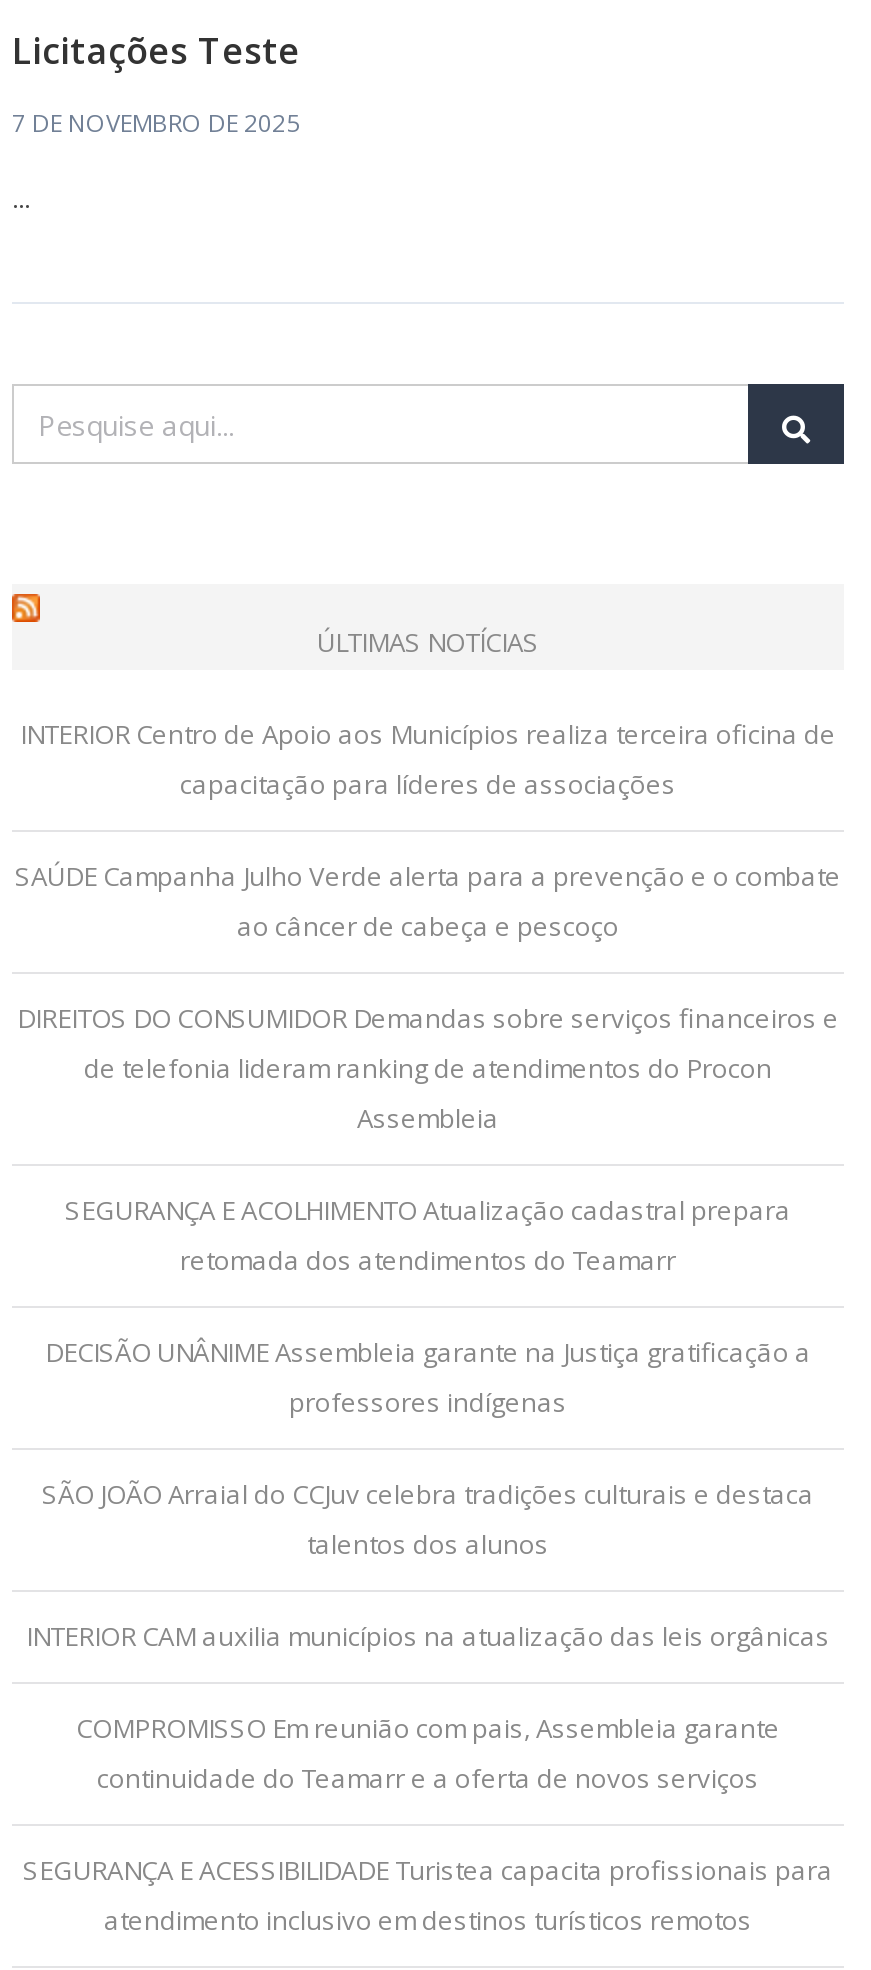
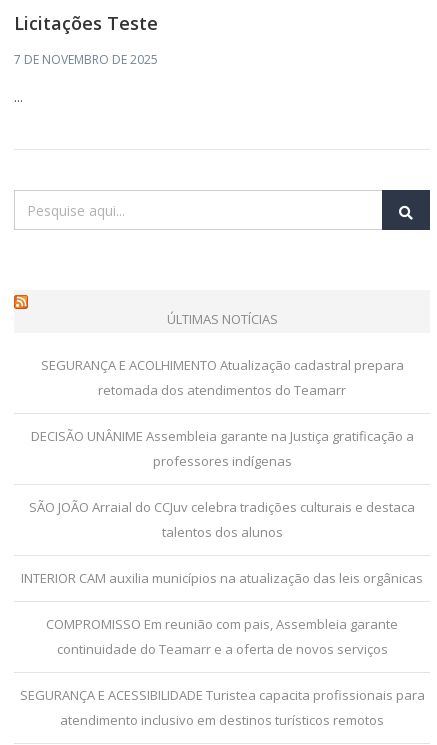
- INTERIOR Centro de Apoio aos Municípios realiza terceira oficina de
- capacitação para líderes de associações
- SAÚDE Campanha Julho Verde alerta para a prevenção e o combate
- ao câncer de cabeça e pescoço
- DIREITOS DO CONSUMIDOR Demandas sobre serviços financeiros e
- de telefonia lideram ranking de atendimentos do Procon
- Assembleia
